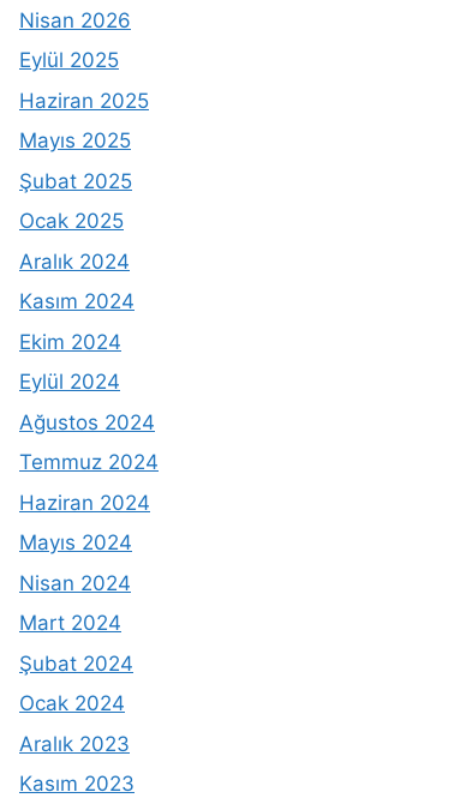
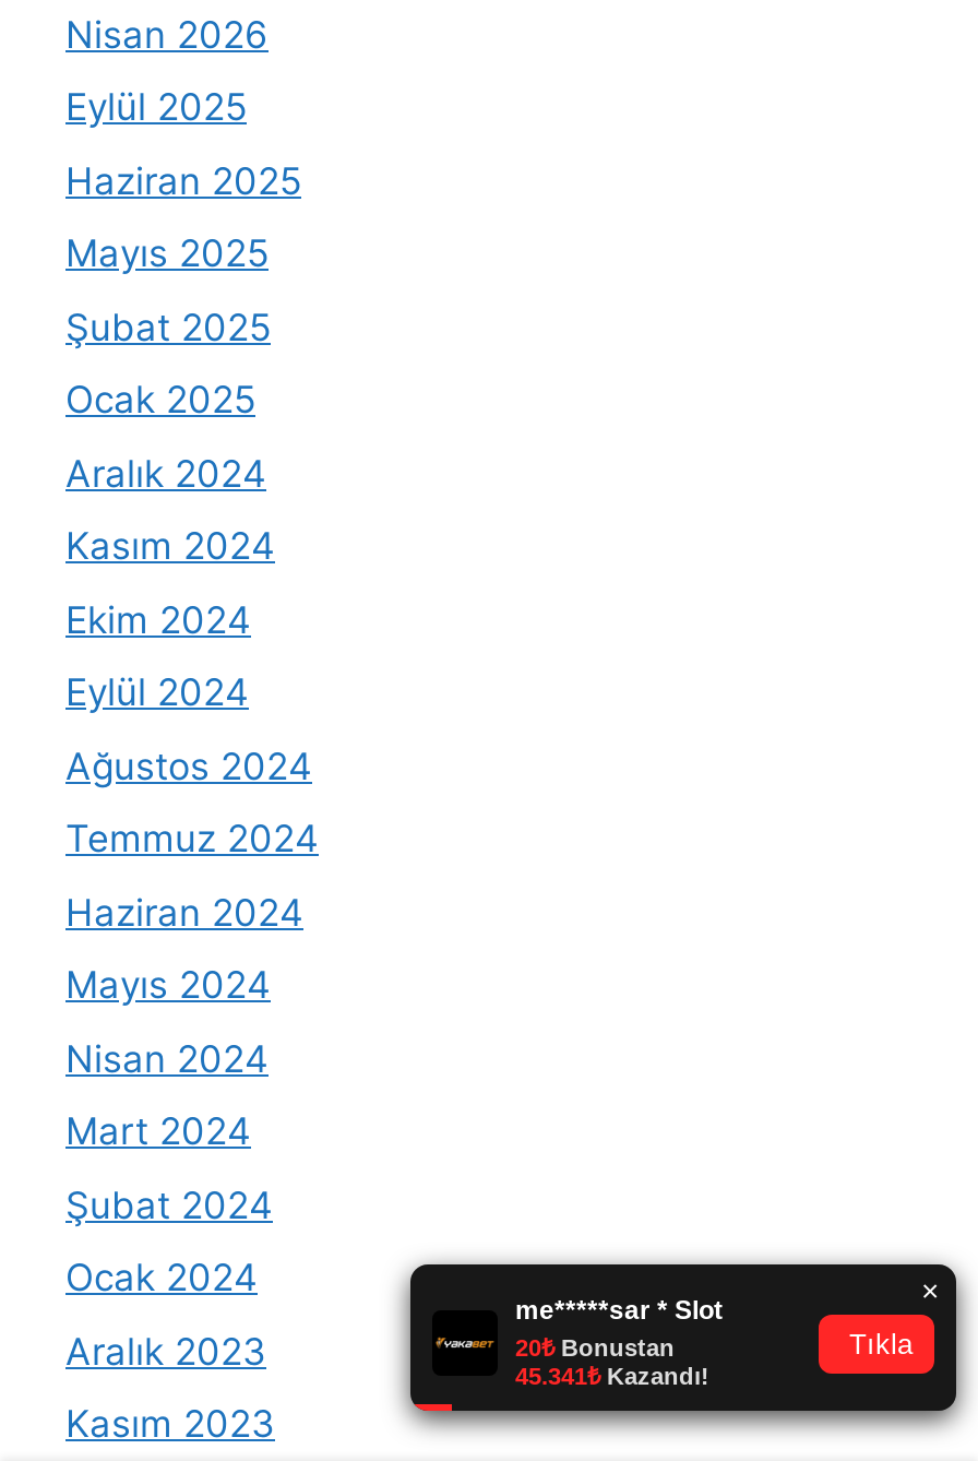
+ [image]
